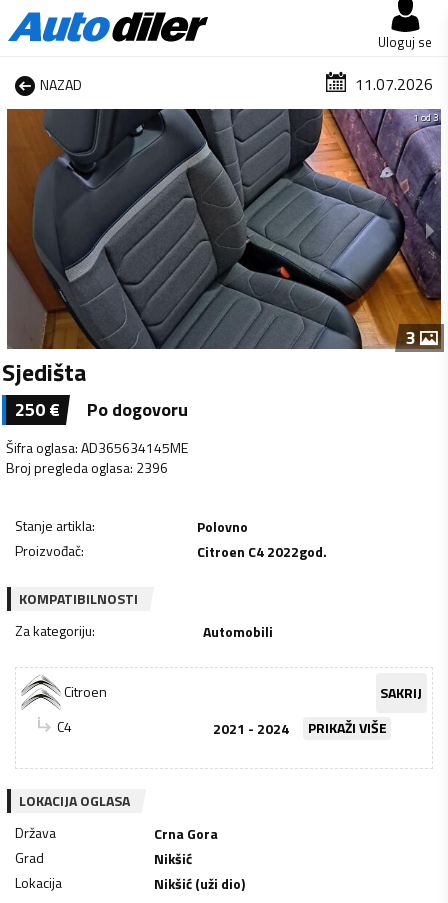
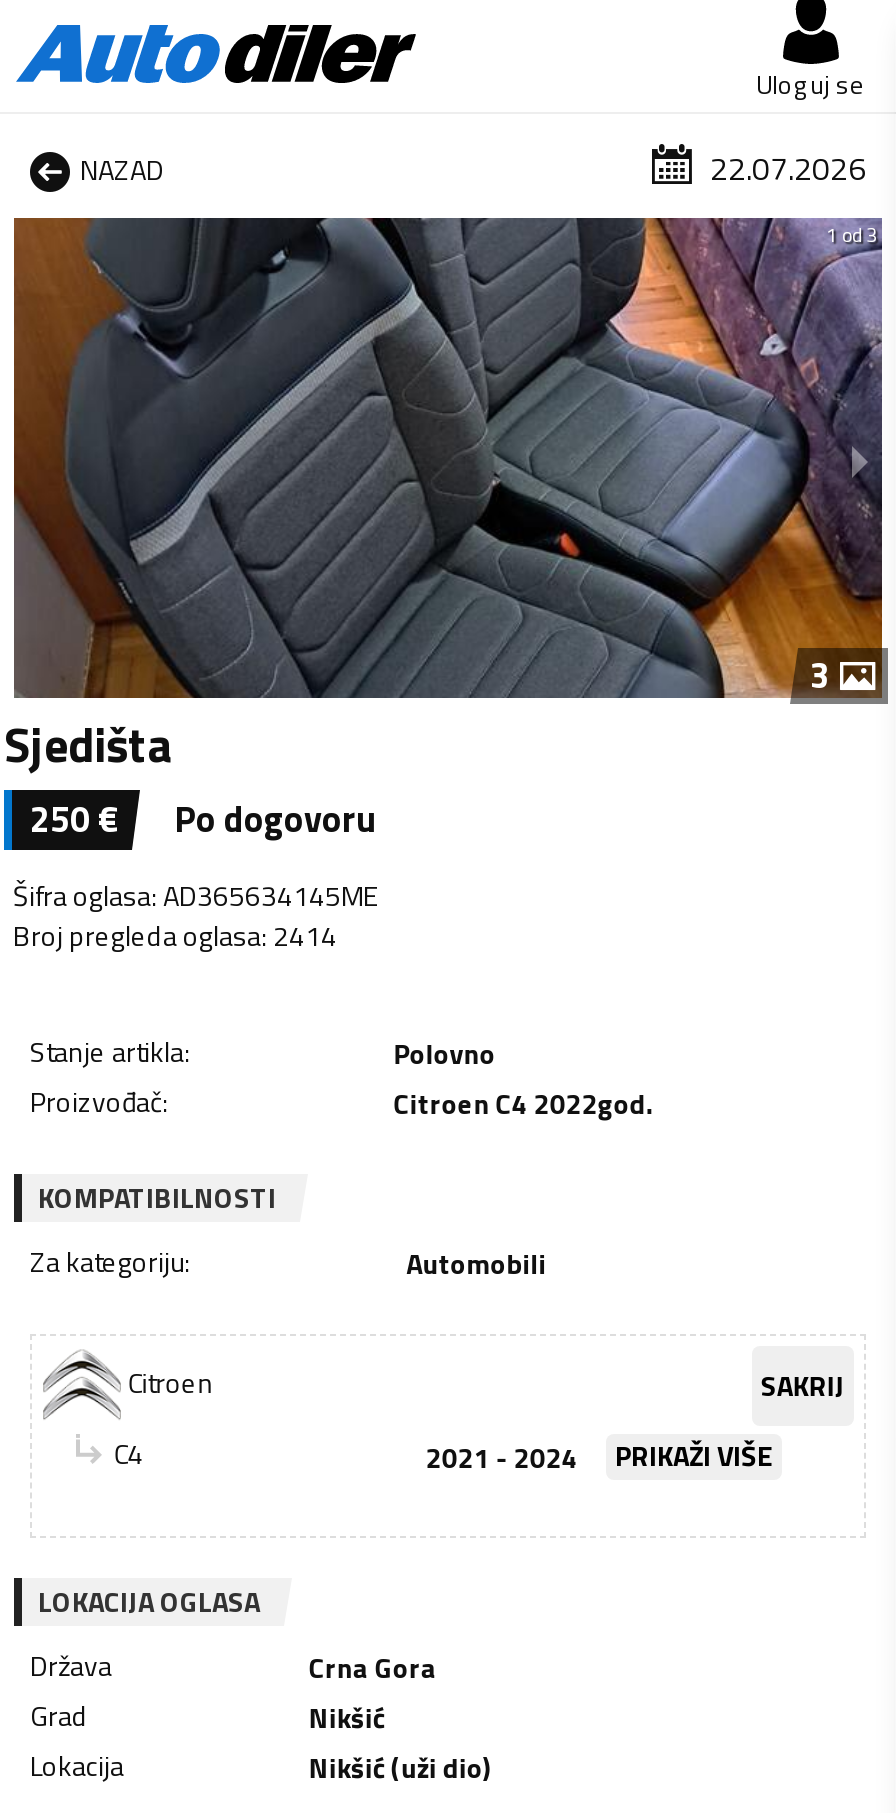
- 11.07.2026
+ 22.07.2026

- Broj pregleda oglasa: 2396
+ Broj pregleda oglasa: 2414
